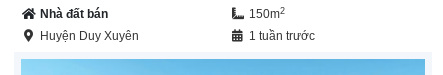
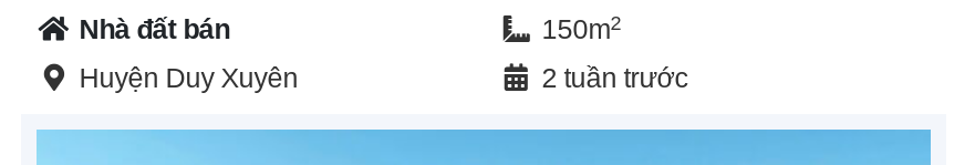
- 1 tuần trước
+ 2 tuần trước
